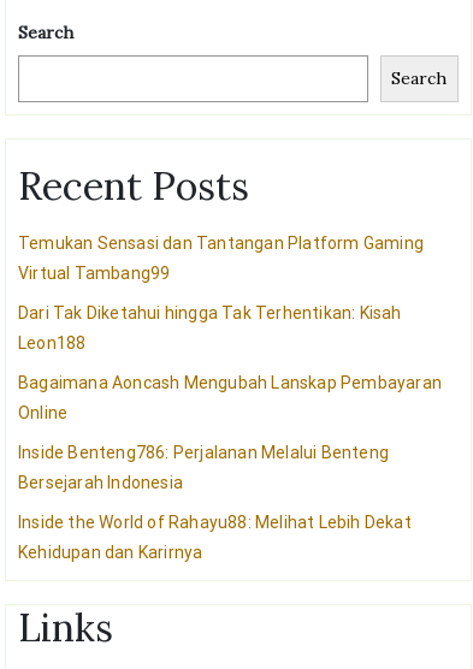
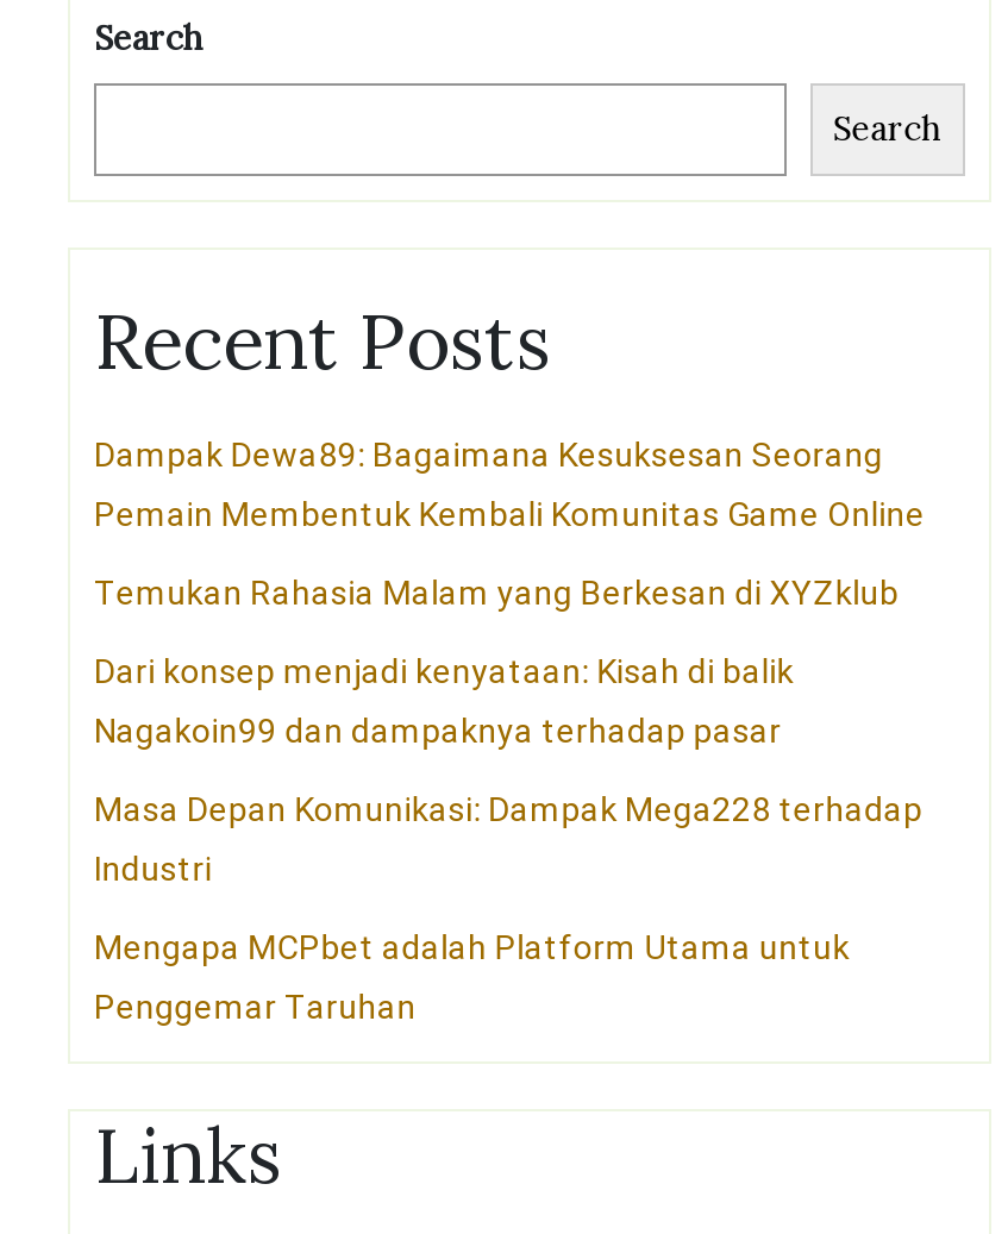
- Temukan Sensasi dan Tantangan Platform Gaming
- Virtual Tambang99
- Dari Tak Diketahui hingga Tak Terhentikan: Kisah
- Leon188
- Bagaimana Aoncash Mengubah Lanskap Pembayaran
- Online
- Inside Benteng786: Perjalanan Melalui Benteng
- Bersejarah Indonesia
- Inside the World of Rahayu88: Melihat Lebih Dekat
- Kehidupan dan Karirnya
+ Dampak Dewa89: Bagaimana Kesuksesan Seorang
+ Pemain Membentuk Kembali Komunitas Game Online
+ Temukan Rahasia Malam yang Berkesan di XYZklub
+ Dari konsep menjadi kenyataan: Kisah di balik
+ Nagakoin99 dan dampaknya terhadap pasar
+ Masa Depan Komunikasi: Dampak Mega228 terhadap
+ Industri
+ Mengapa MCPbet adalah Platform Utama untuk
+ Penggemar Taruhan
